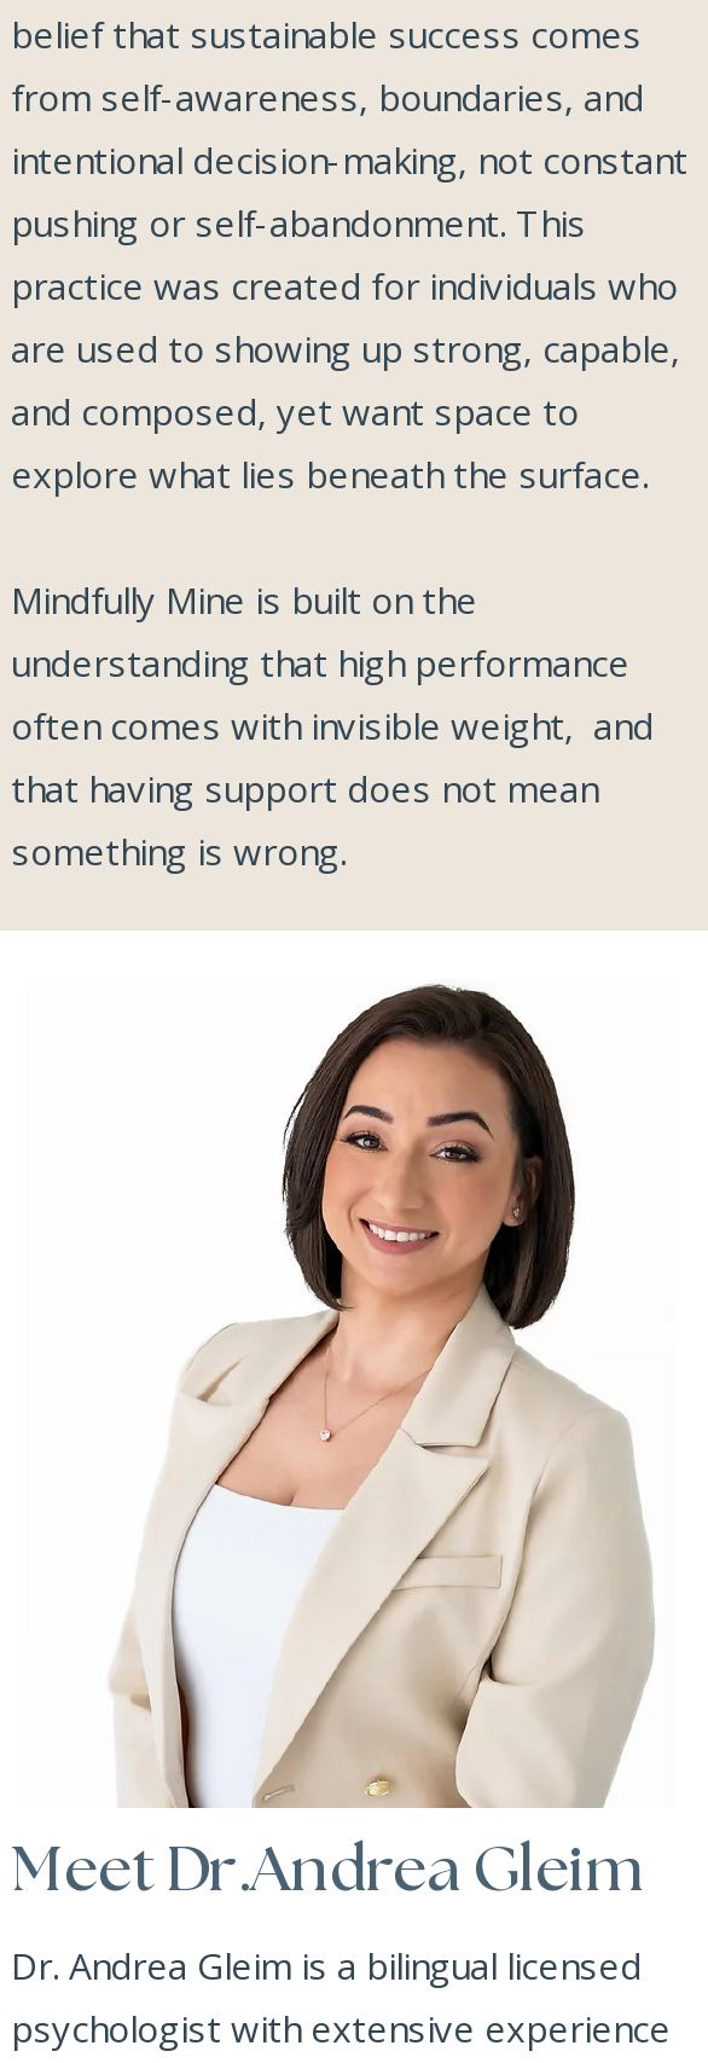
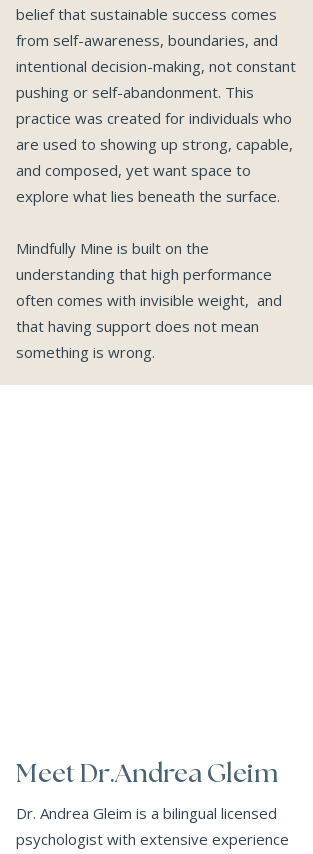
- [image]
